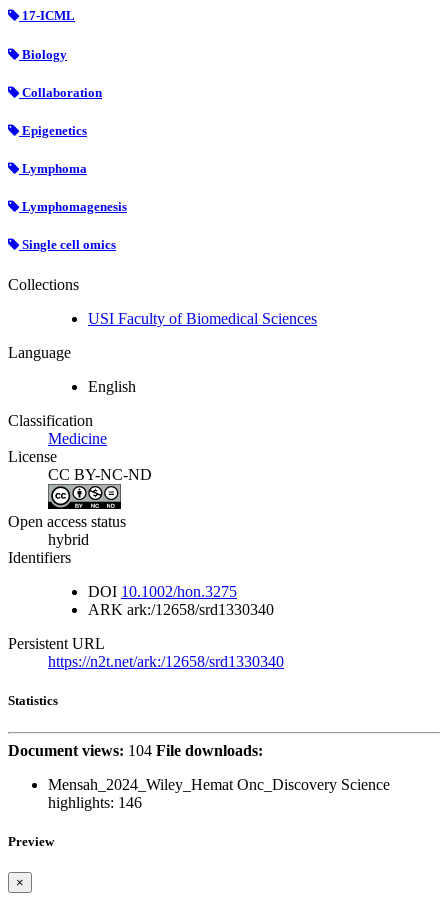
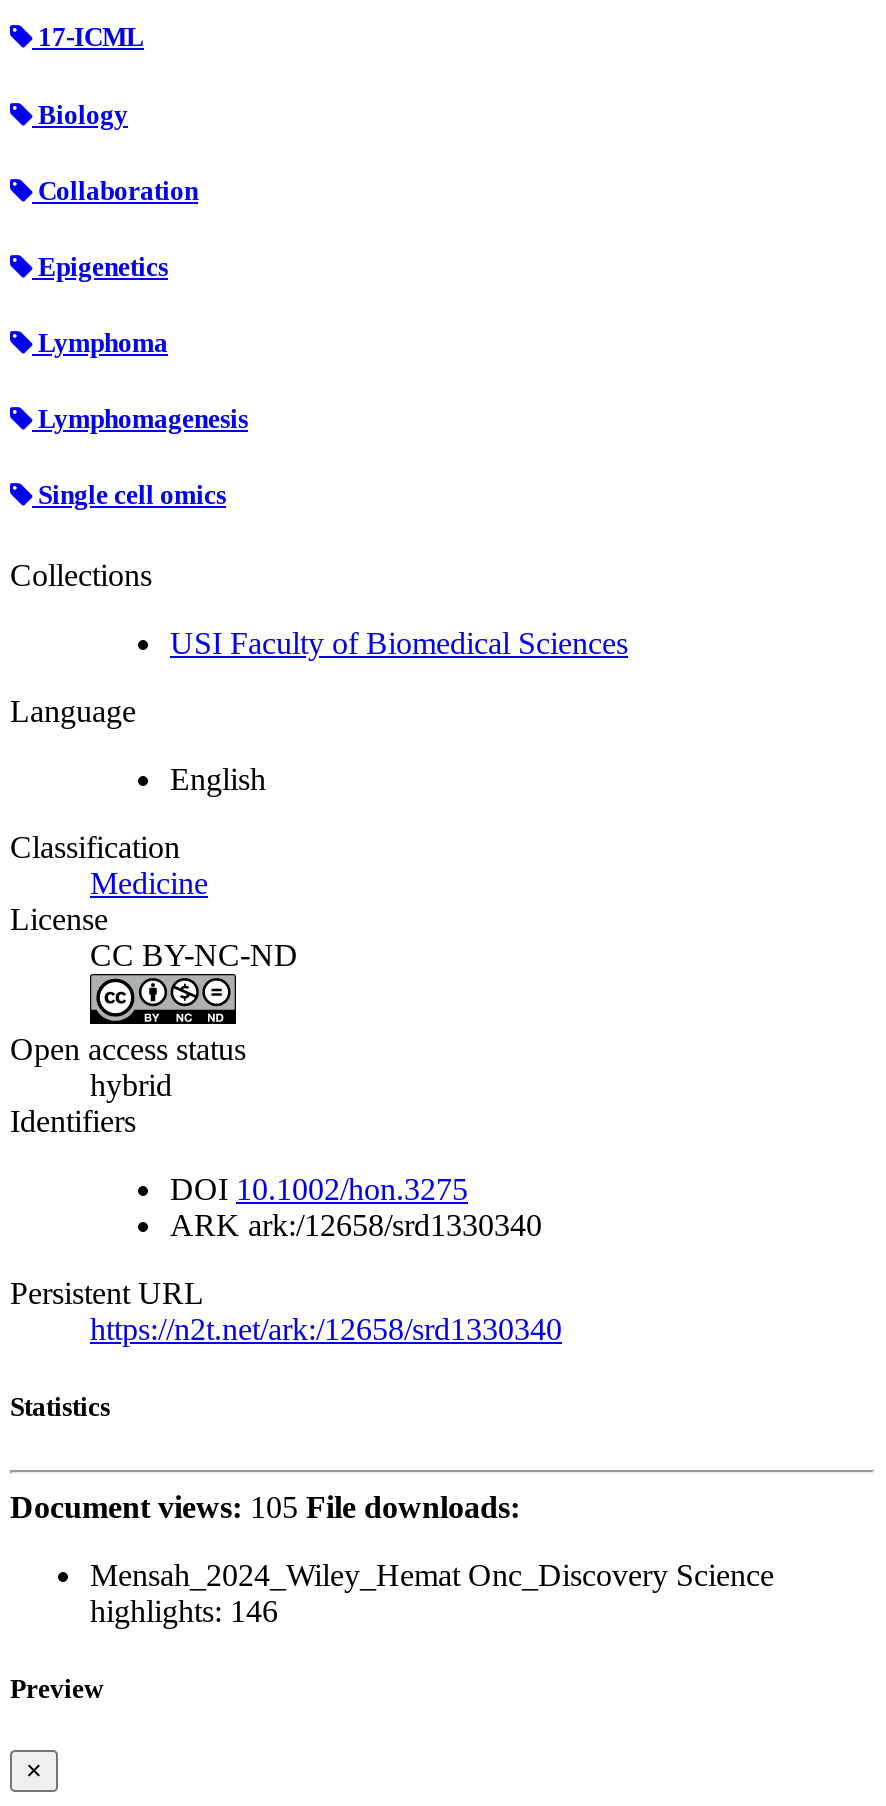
- Document views: 104 File downloads:
+ Document views: 105 File downloads:
